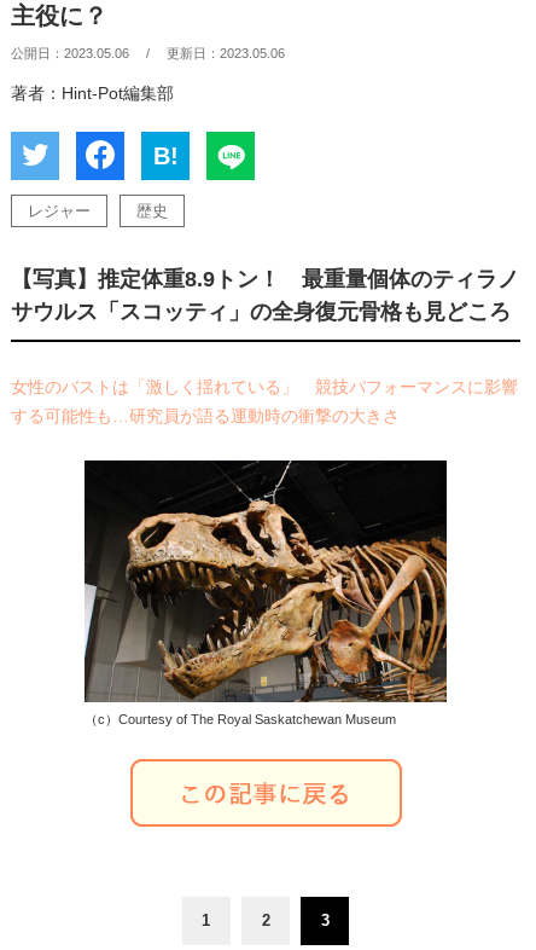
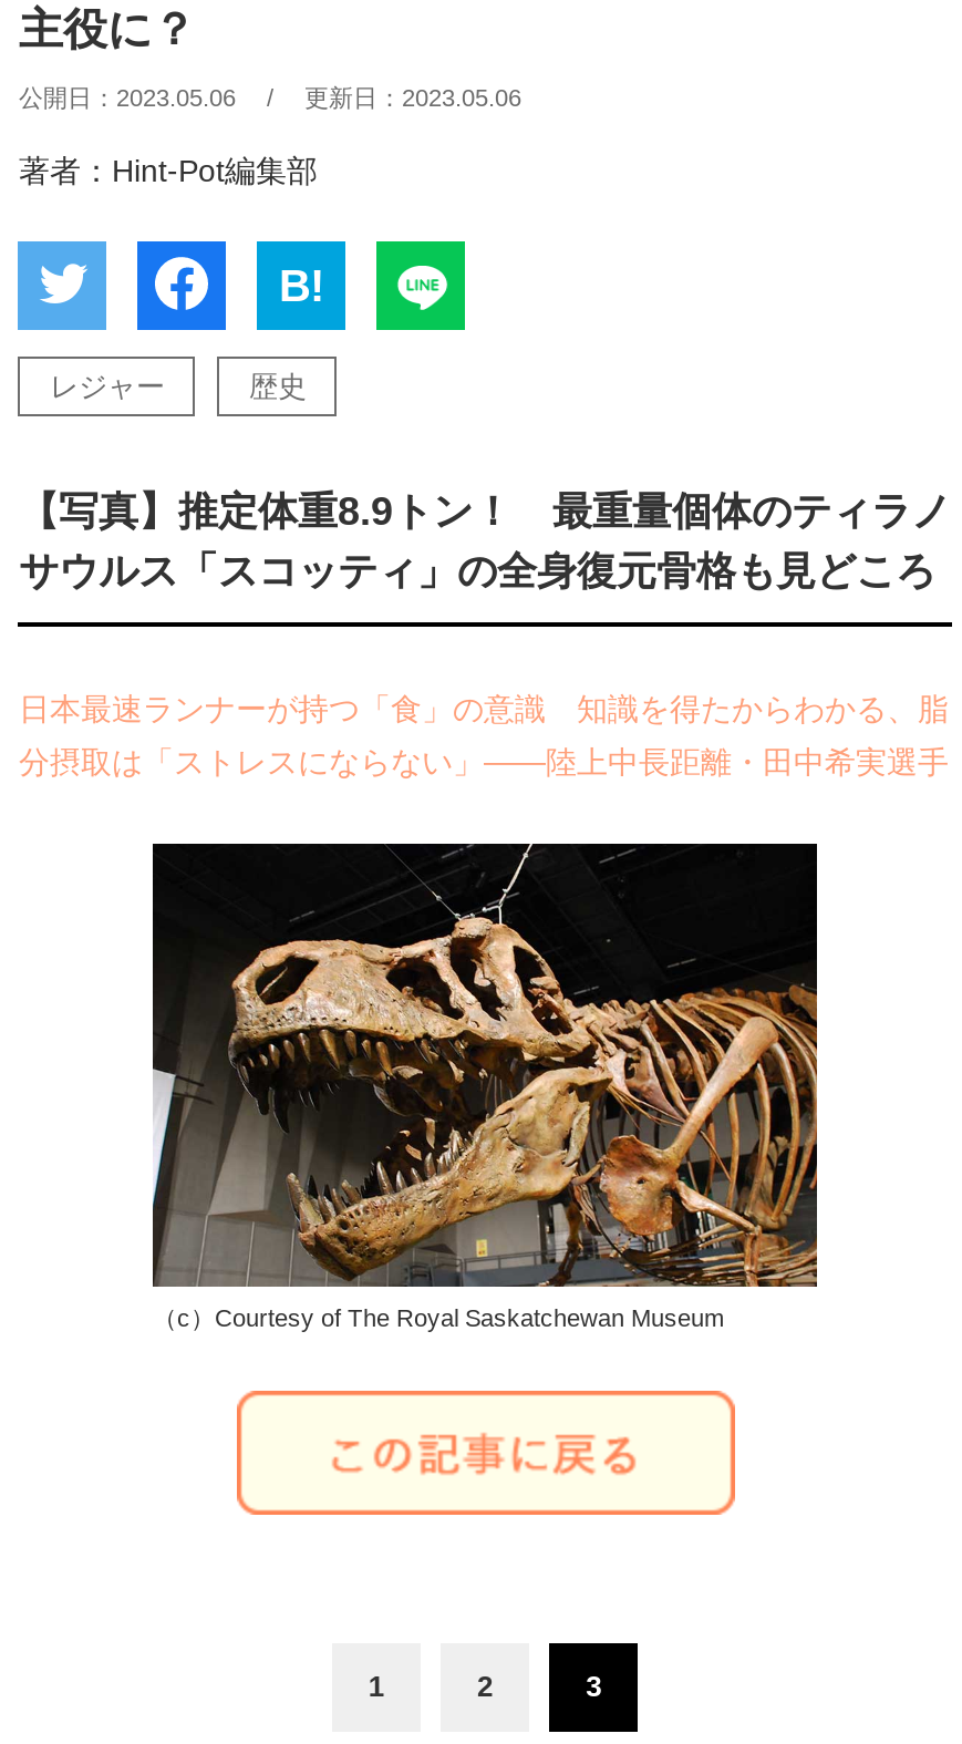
- 女性のバストは「激しく揺れている」 競技パフォーマンスに影響
+ 日本最速ランナーが持つ「食」の意識 知識を得たからわかる、脂

- する可能性も…研究員が語る運動時の衝撃の大きさ
+ 分摂取は「ストレスにならない」――陸上中長距離・田中希実選手
